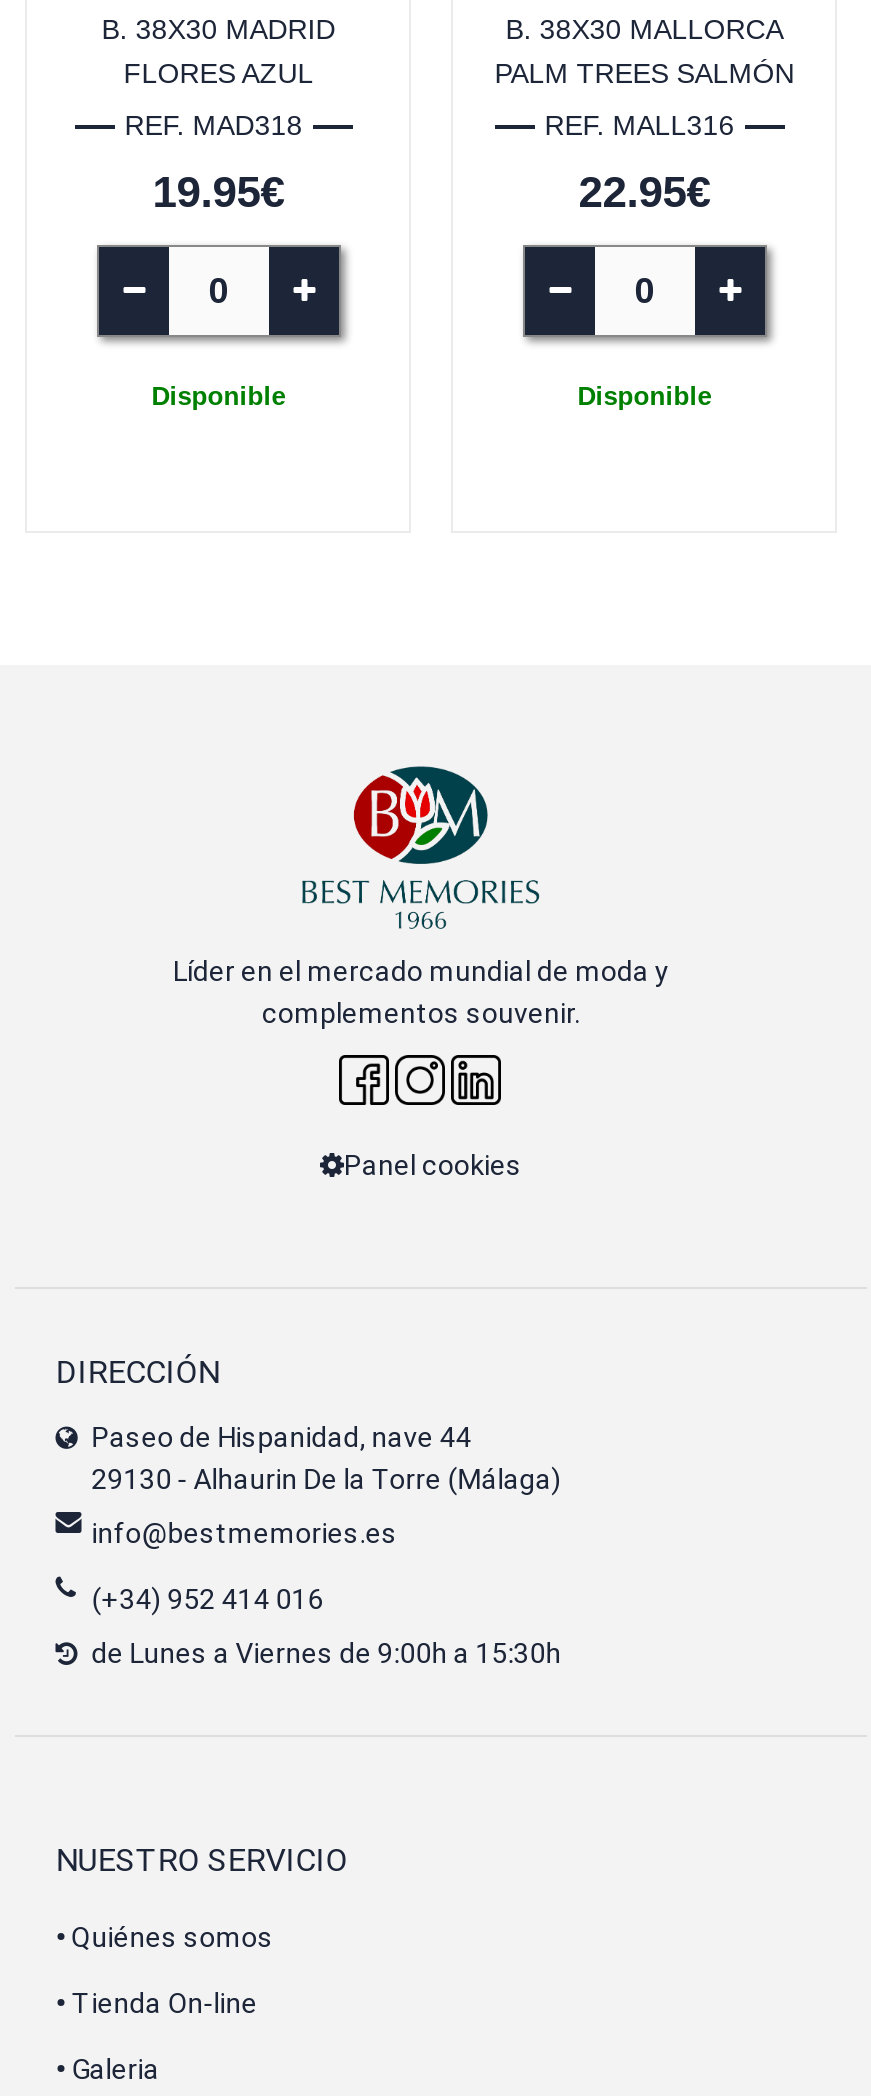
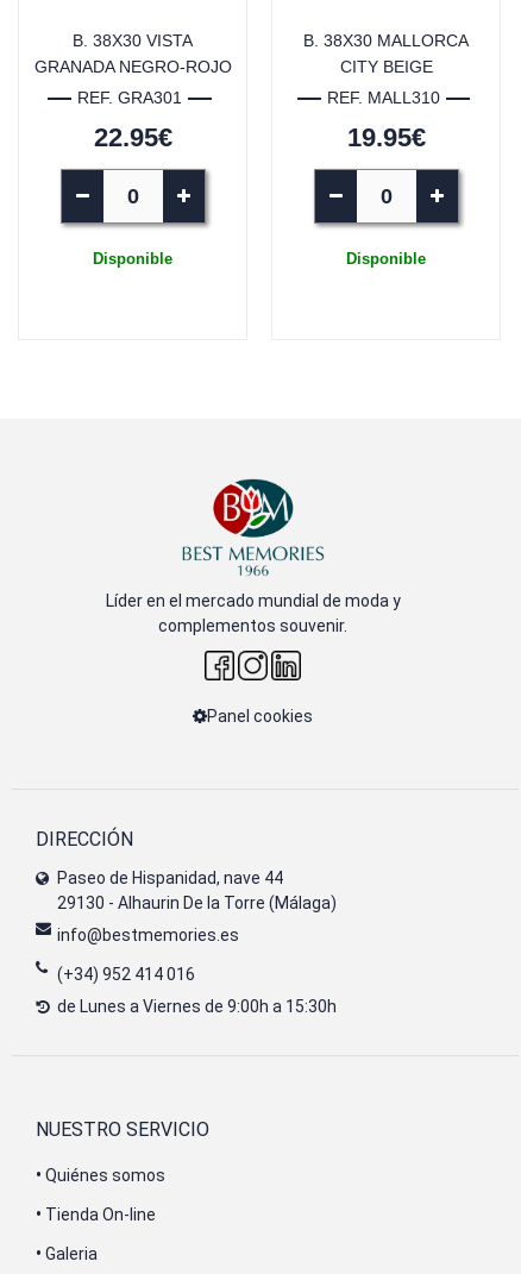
- B. 38X30 MADRID
- FLORES AZUL
+ B. 38X30 VISTA
+ GRANADA NEGRO-ROJO

- PALM TREES SALMÓN
+ CITY BEIGE

- REF. MAD318
+ REF. GRA301

- REF. MALL316
+ REF. MALL310

- 19.95€
+ 22.95€

- 22.95€
+ 19.95€
